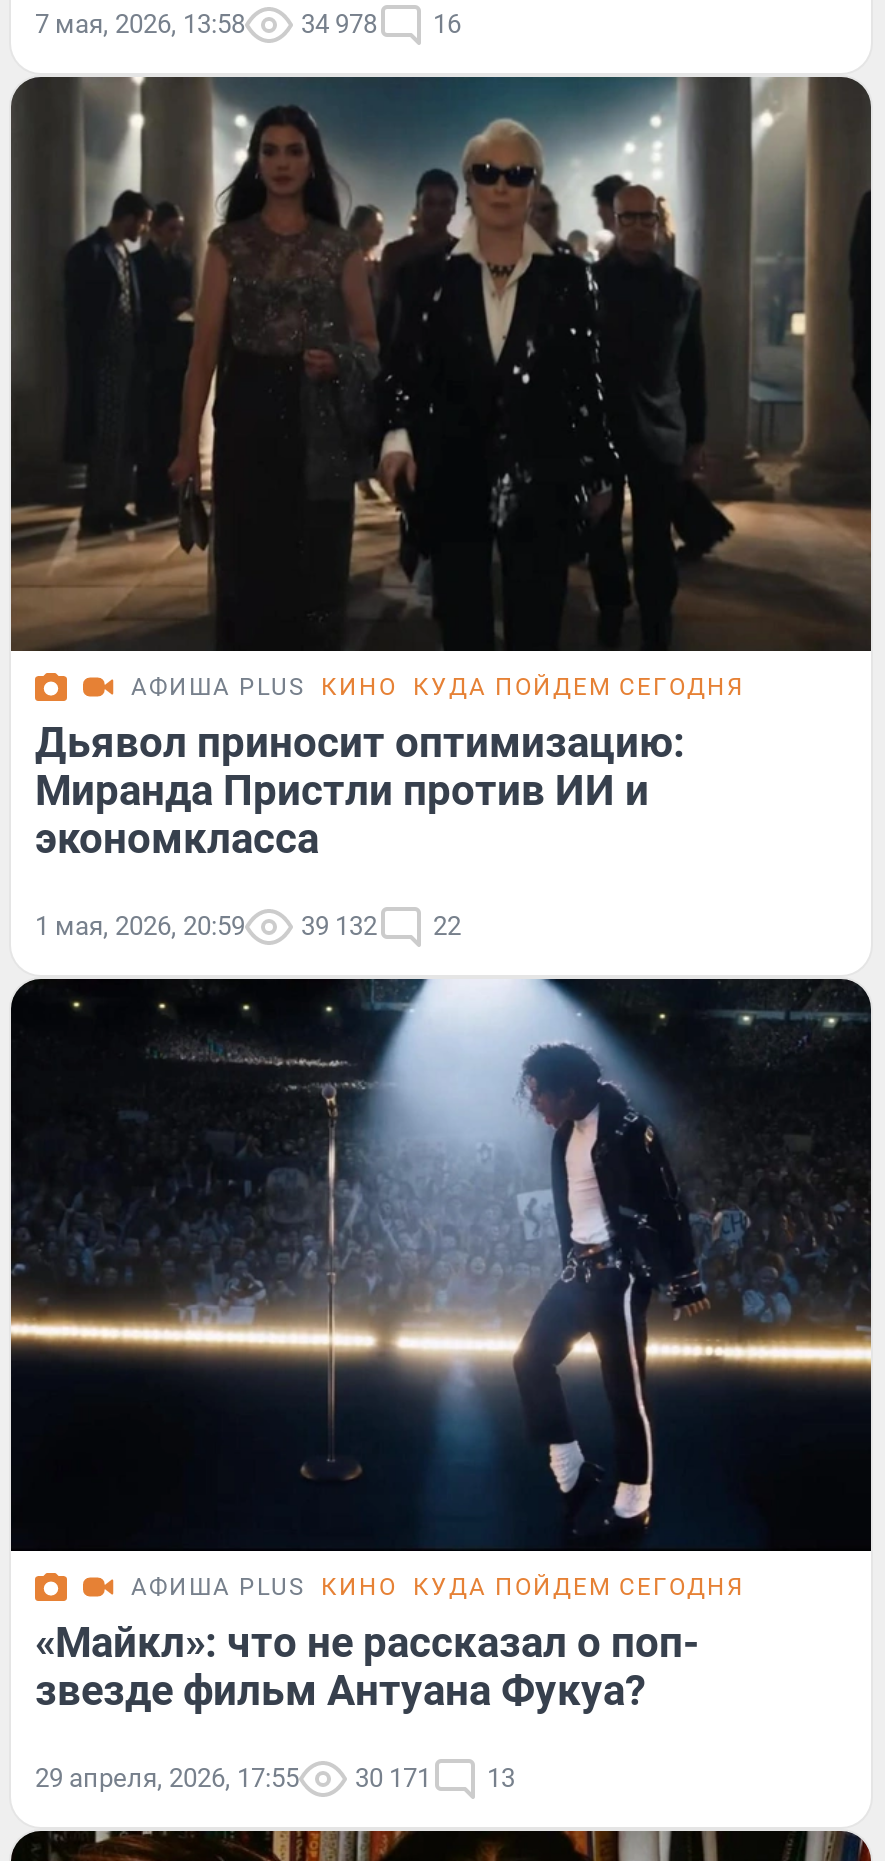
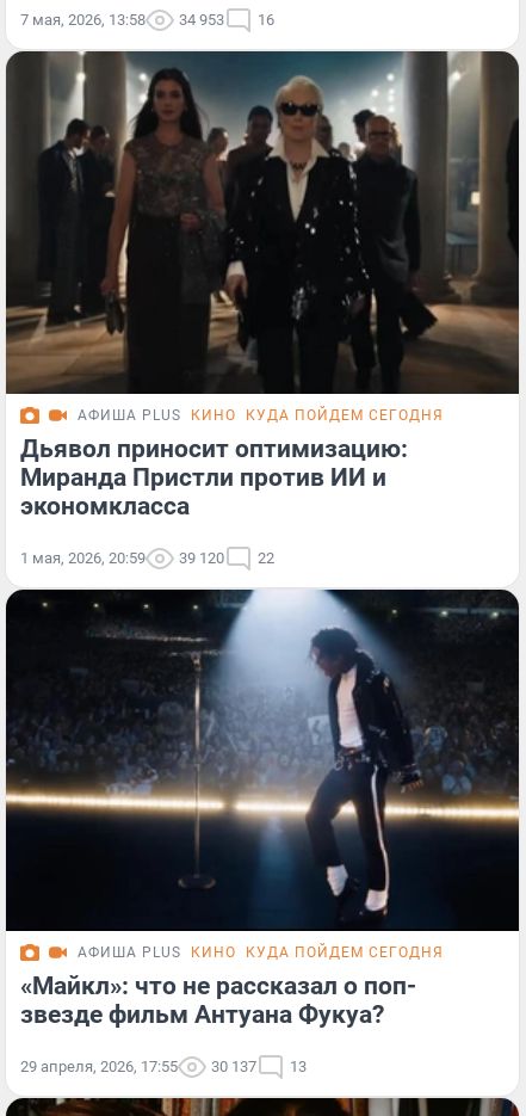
- 7 мая, 2026, 13:58 34 978 16
+ 7 мая, 2026, 13:58 34 953 16

- 1 мая, 2026, 20:59 39 132 22
+ 1 мая, 2026, 20:59 39 120 22

- 29 апреля, 2026, 17:55 30 171 13
+ 29 апреля, 2026, 17:55 30 137 13
